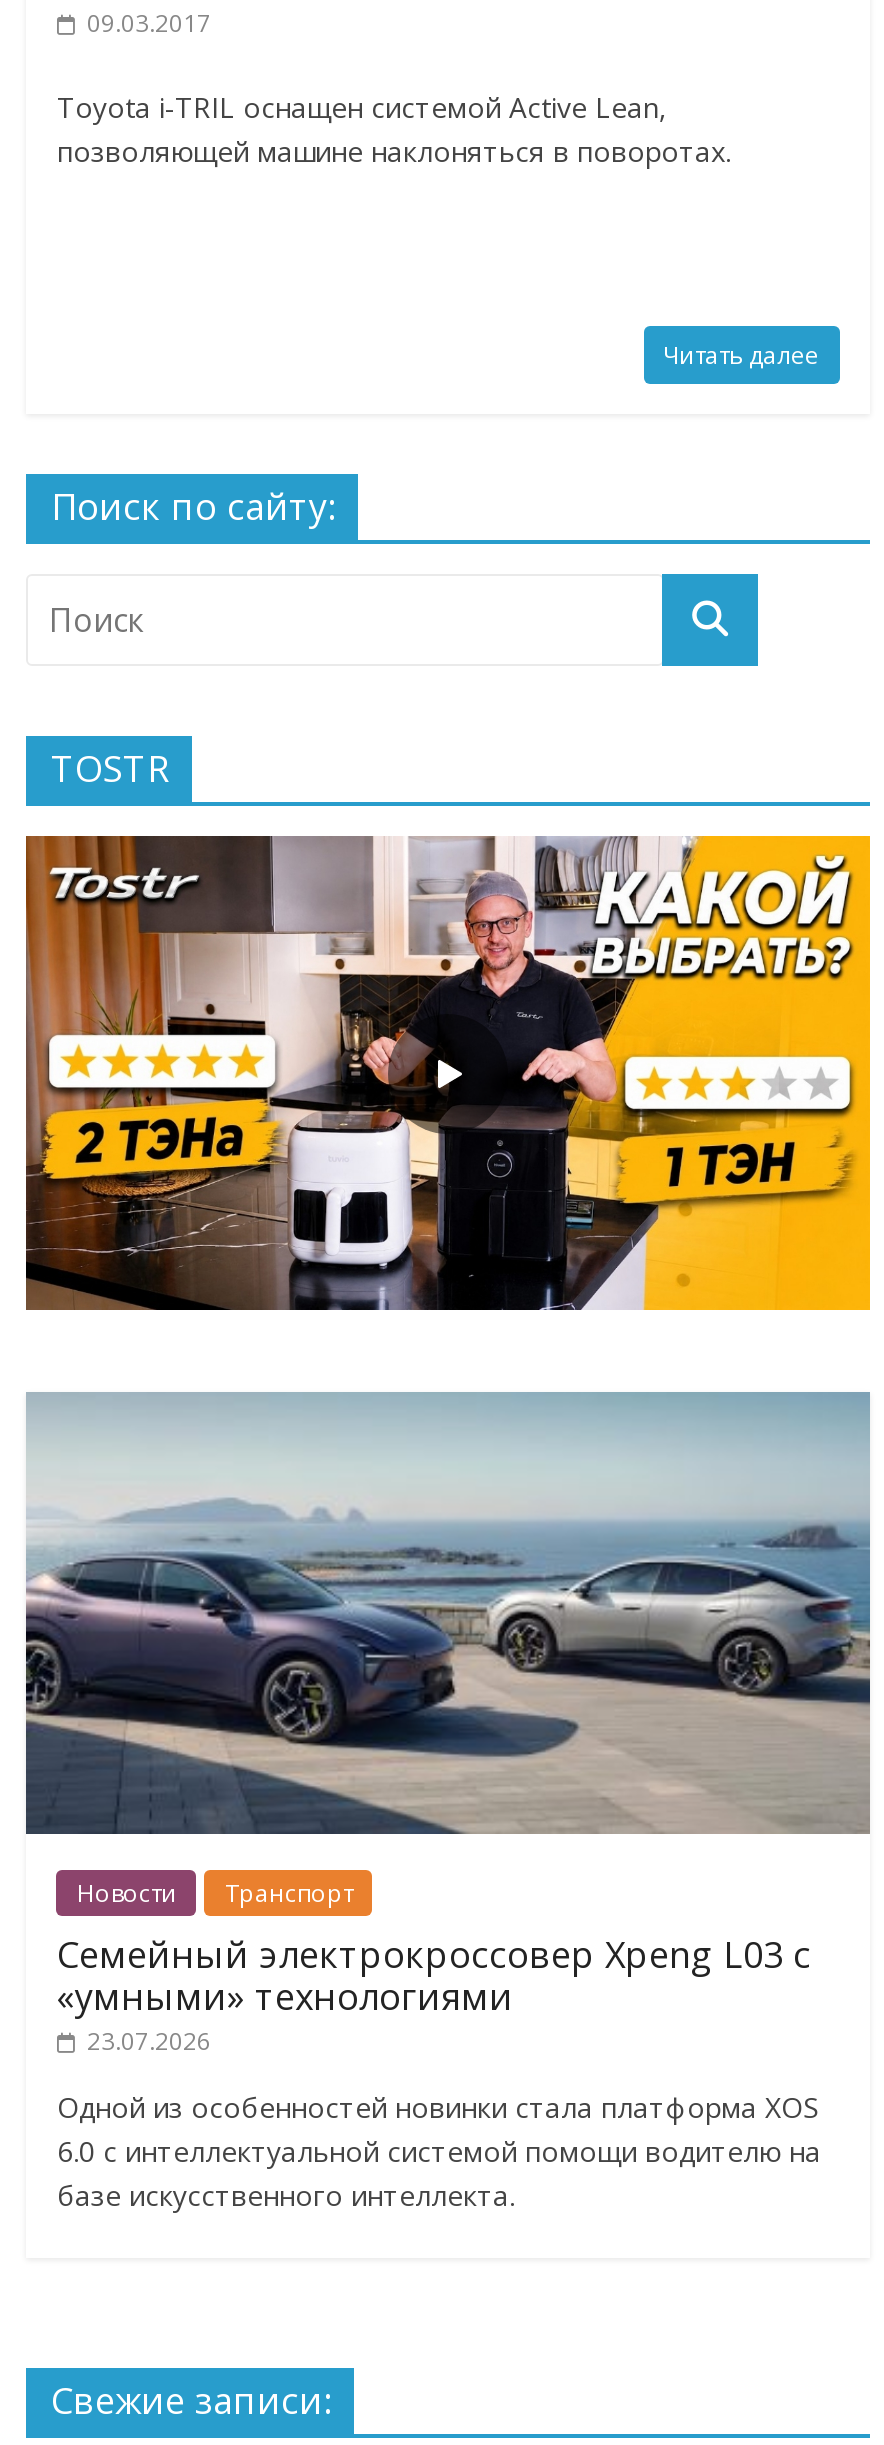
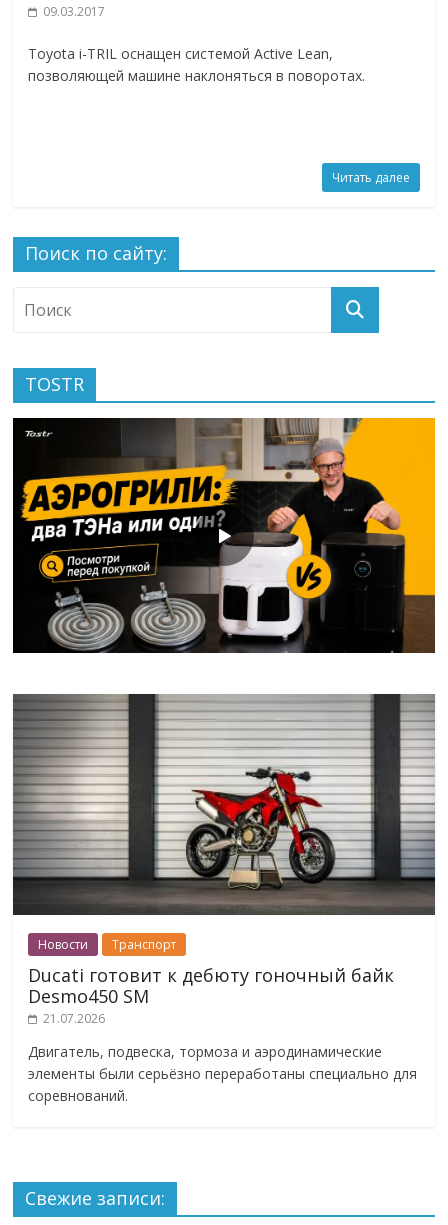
- [image]
+ [image]

- [image]
+ [image]

- Семейный электрокроссовер Xpeng L03 с
- «умными» технологиями
- 23.07.2026
+ Ducati готовит к дебюту гоночный байк
+ Desmo450 SM
+ 21.07.2026

- Одной из особенностей новинки стала платформа XOS
- 6.0 с интеллектуальной системой помощи водителю на
- базе искусственного интеллекта.
+ Двигатель, подвеска, тормоза и аэродинамические
+ элементы были серьёзно переработаны специально для
+ соревнований.
